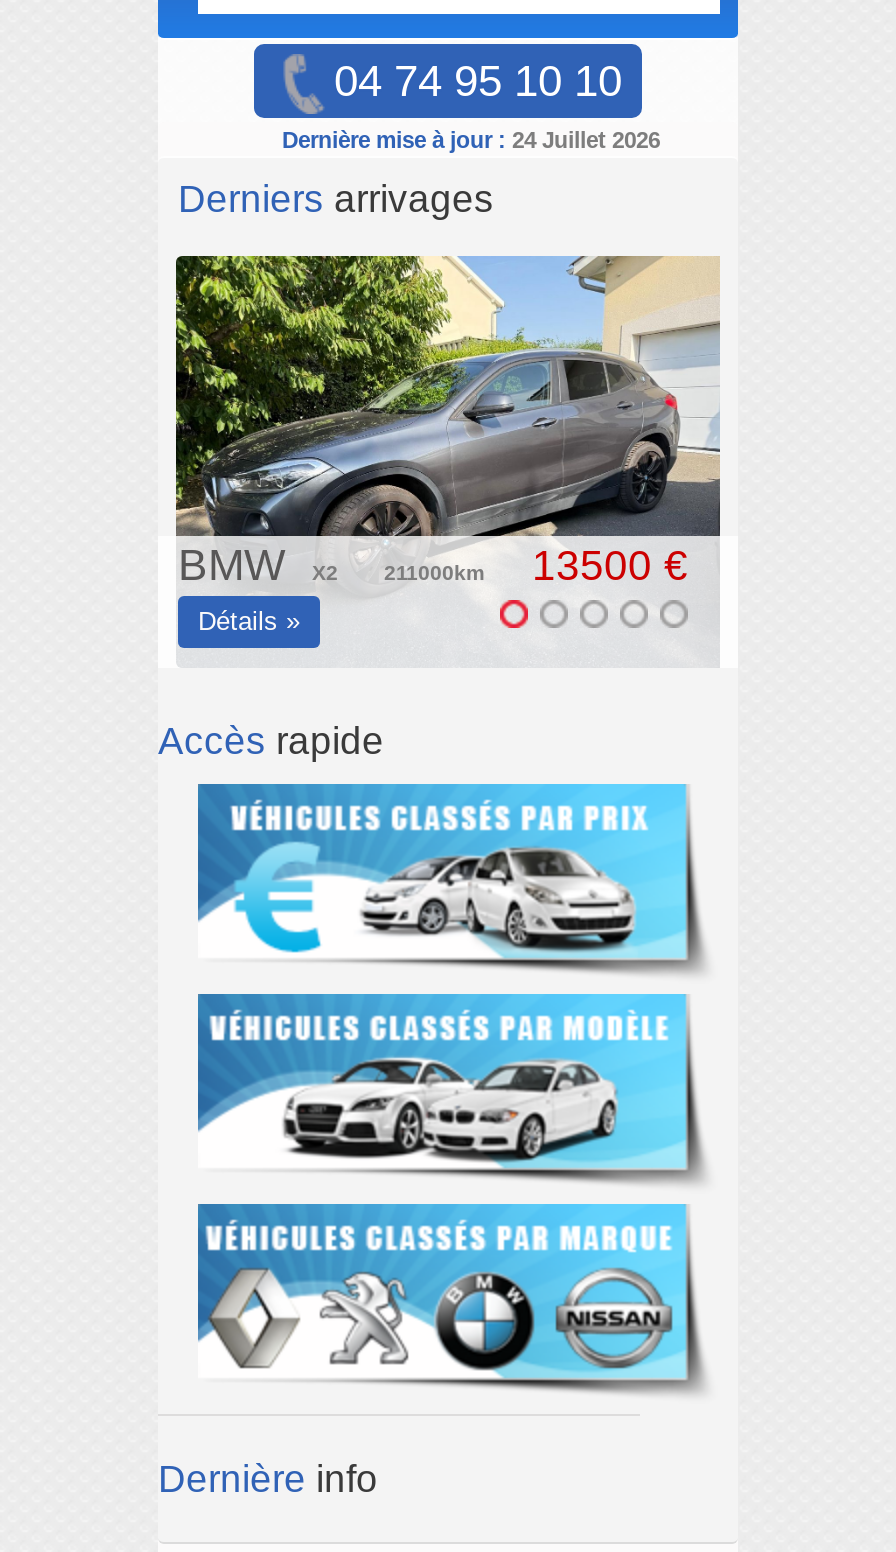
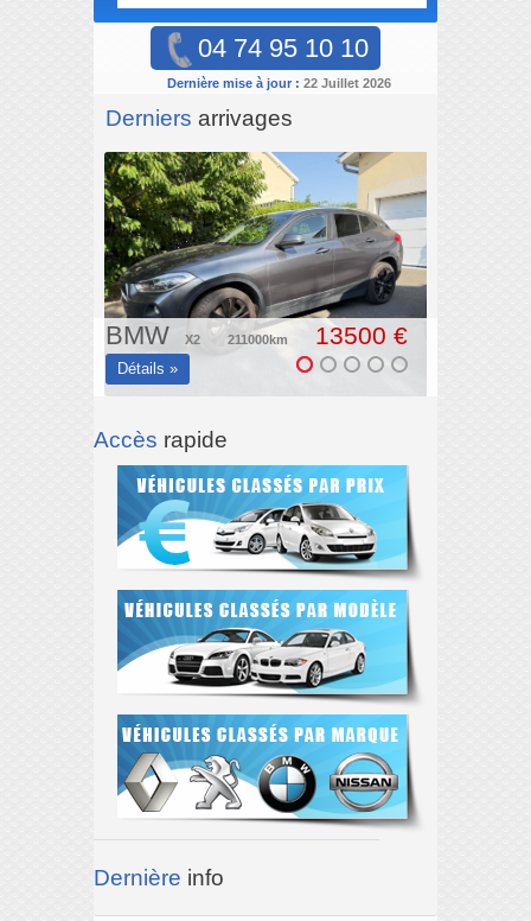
- Dernière mise à jour : 24 Juillet 2026
+ Dernière mise à jour : 22 Juillet 2026
